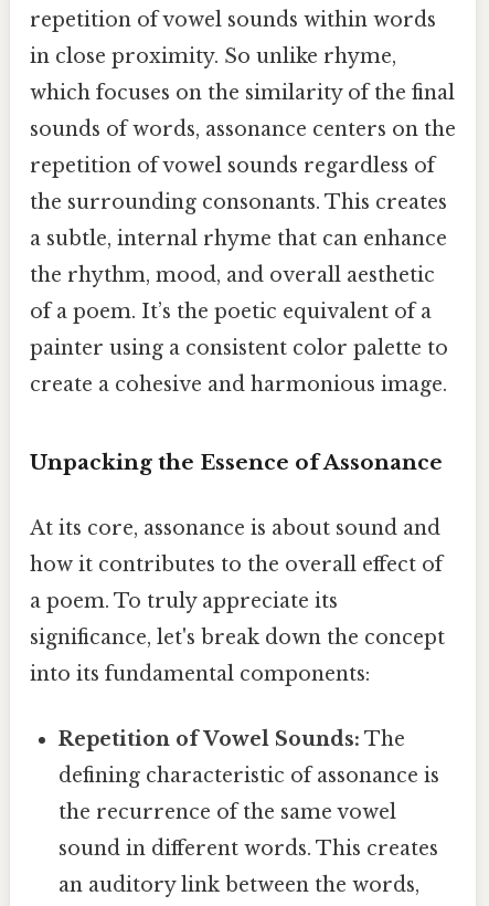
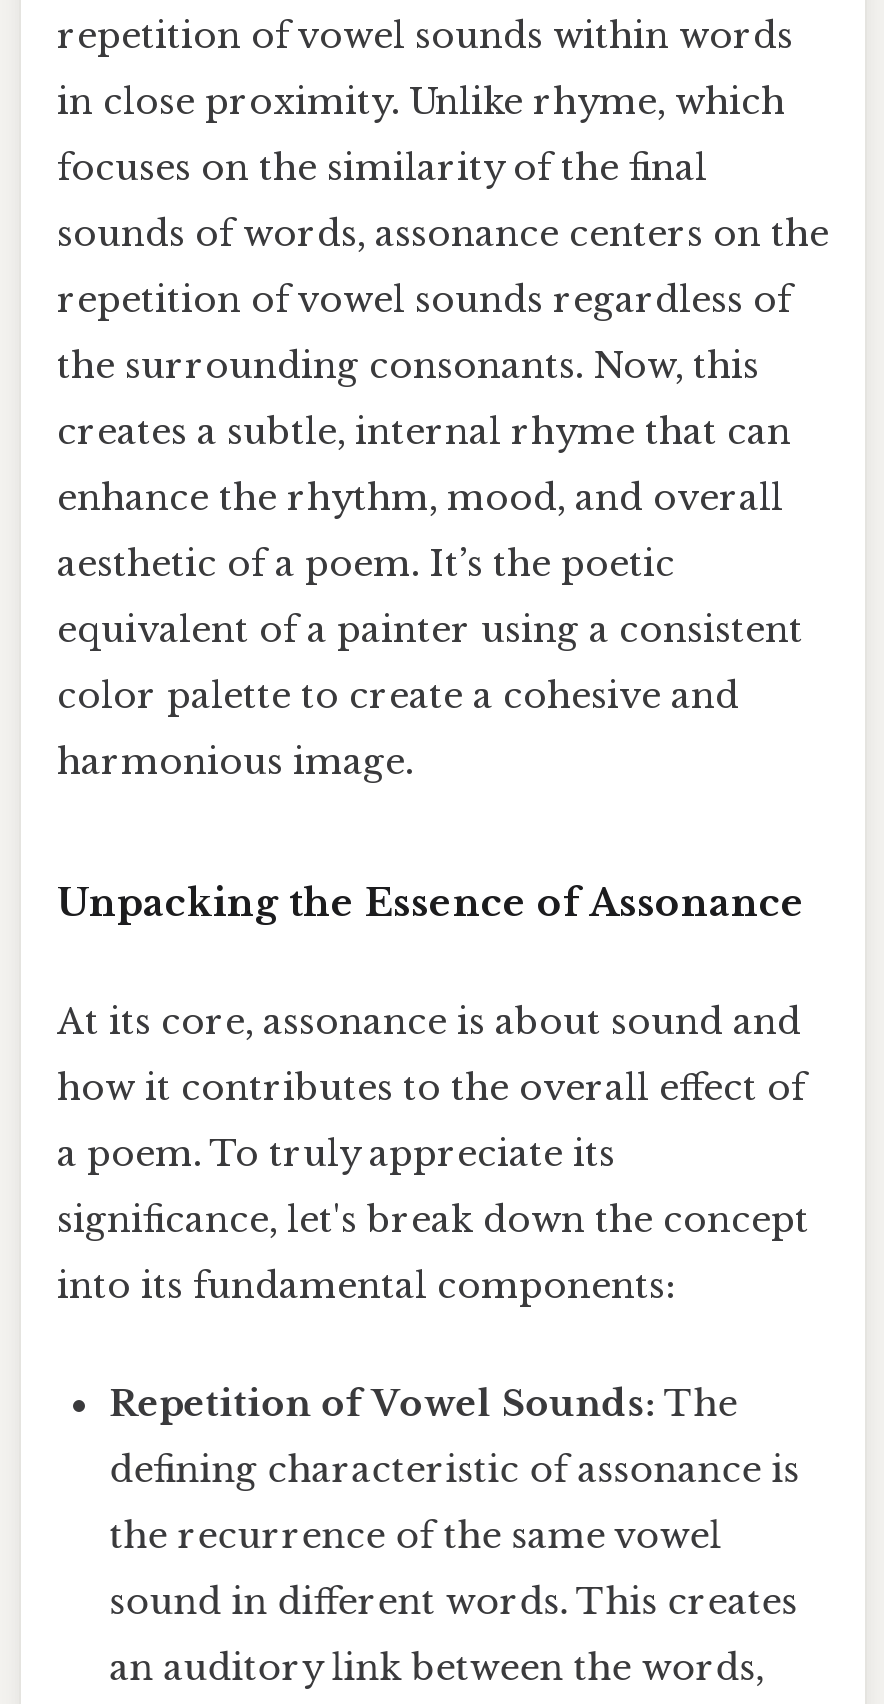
- in close proximity. So unlike rhyme,
+ in close proximity. Unlike rhyme, which

- which focuses on the similarity of the final
+ focuses on the similarity of the final

- the surrounding consonants. This creates
- a subtle, internal rhyme that can enhance
- the rhythm, mood, and overall aesthetic
- of a poem. It’s the poetic equivalent of a
- painter using a consistent color palette to
- create a cohesive and harmonious image.
+ the surrounding consonants. Now, this
+ creates a subtle, internal rhyme that can
+ enhance the rhythm, mood, and overall
+ aesthetic of a poem. It’s the poetic
+ equivalent of a painter using a consistent
+ color palette to create a cohesive and
+ harmonious image.
